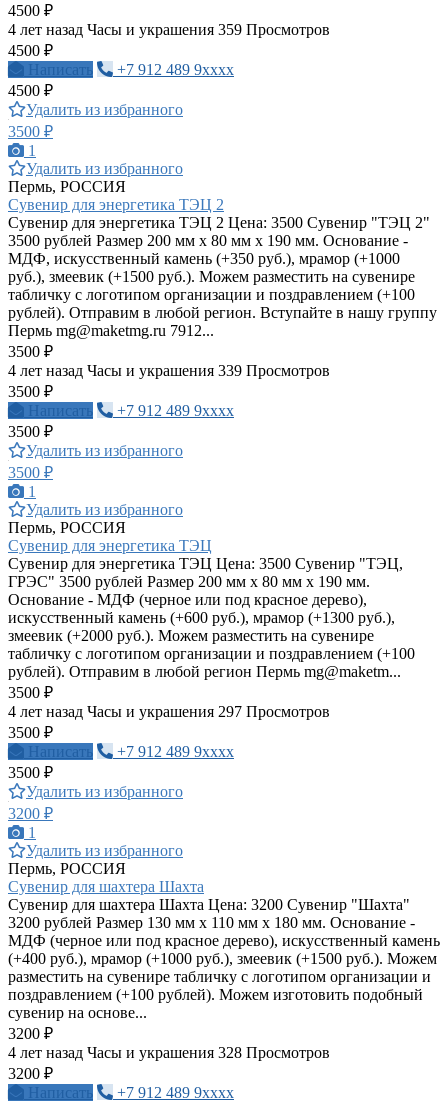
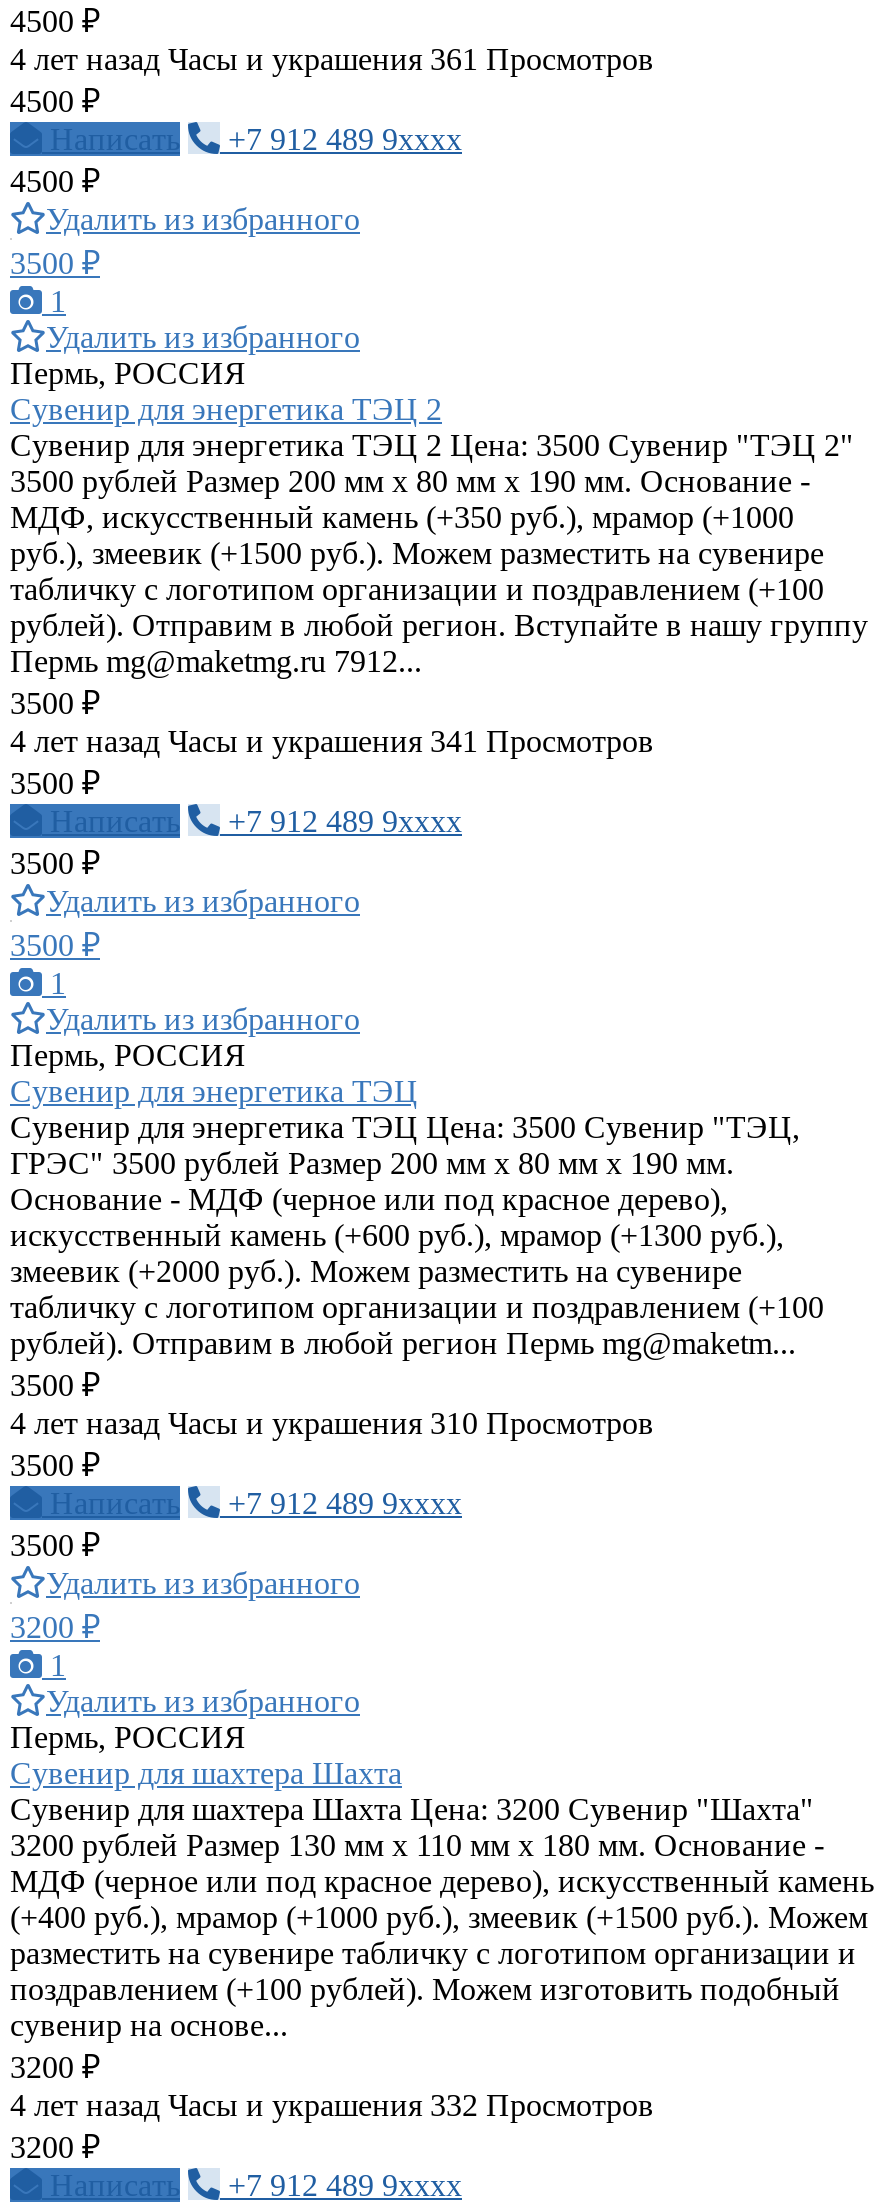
- 4 лет назад Часы и украшения 359 Просмотров
+ 4 лет назад Часы и украшения 361 Просмотров

- 4 лет назад Часы и украшения 339 Просмотров
+ 4 лет назад Часы и украшения 341 Просмотров

- 4 лет назад Часы и украшения 297 Просмотров
+ 4 лет назад Часы и украшения 310 Просмотров

- 4 лет назад Часы и украшения 328 Просмотров
+ 4 лет назад Часы и украшения 332 Просмотров
